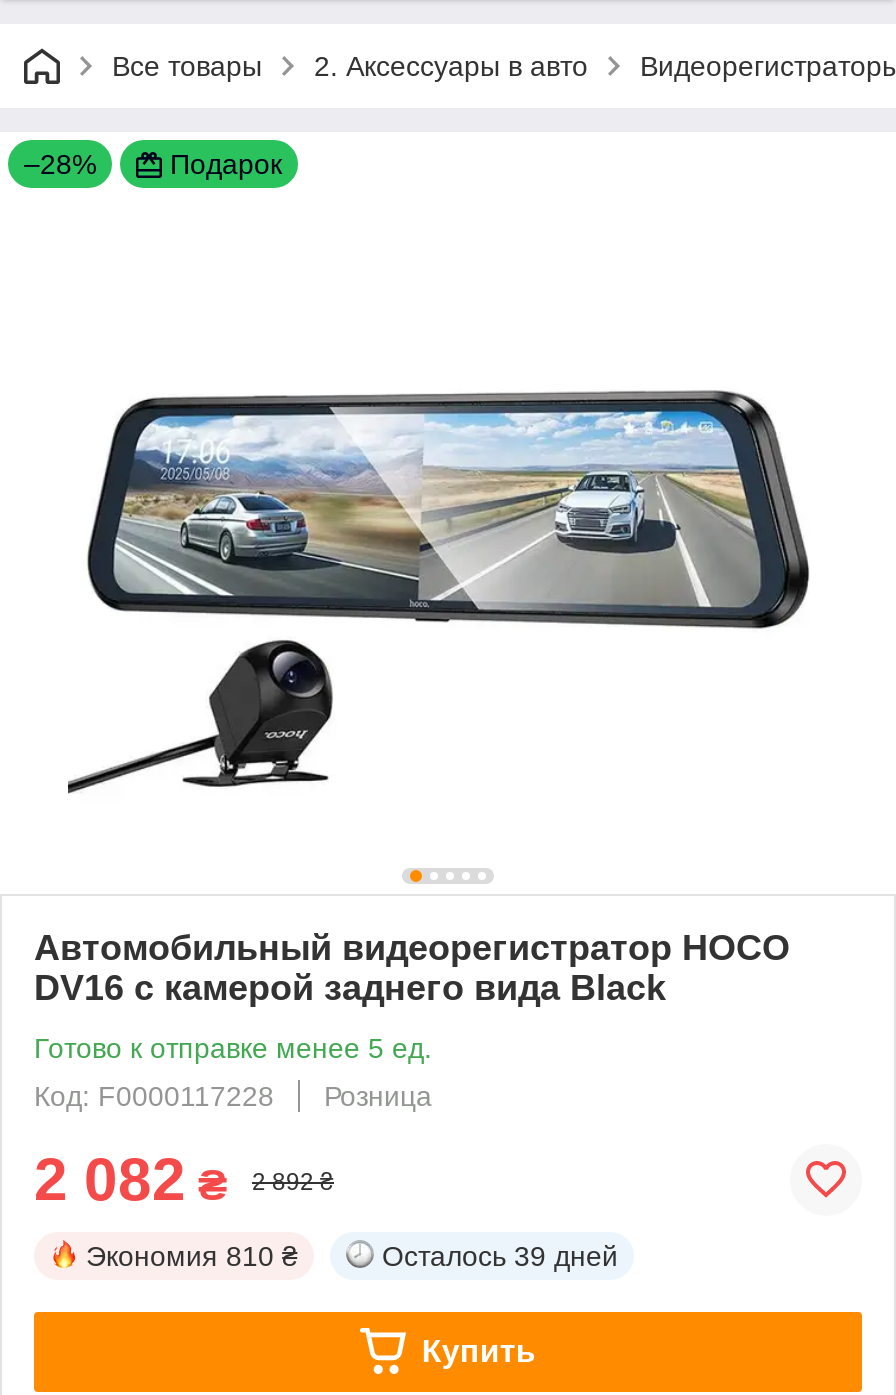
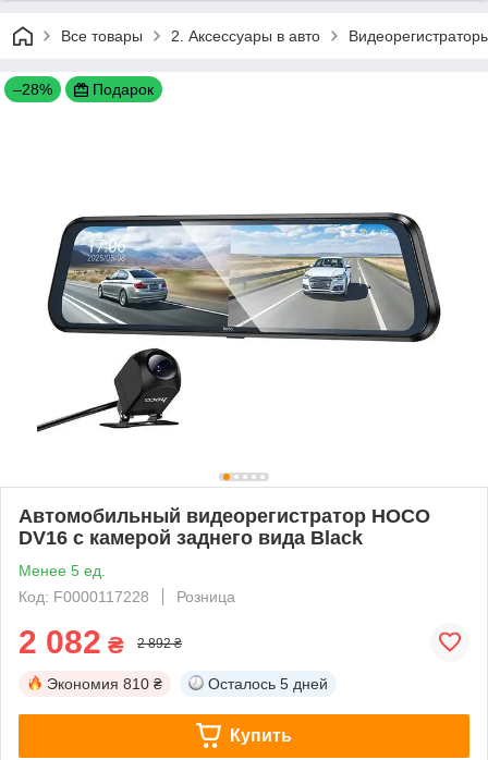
- Готово к отправке менее 5 ед.
+ Менее 5 ед.

- Осталось 39 дней
+ Осталось 5 дней
